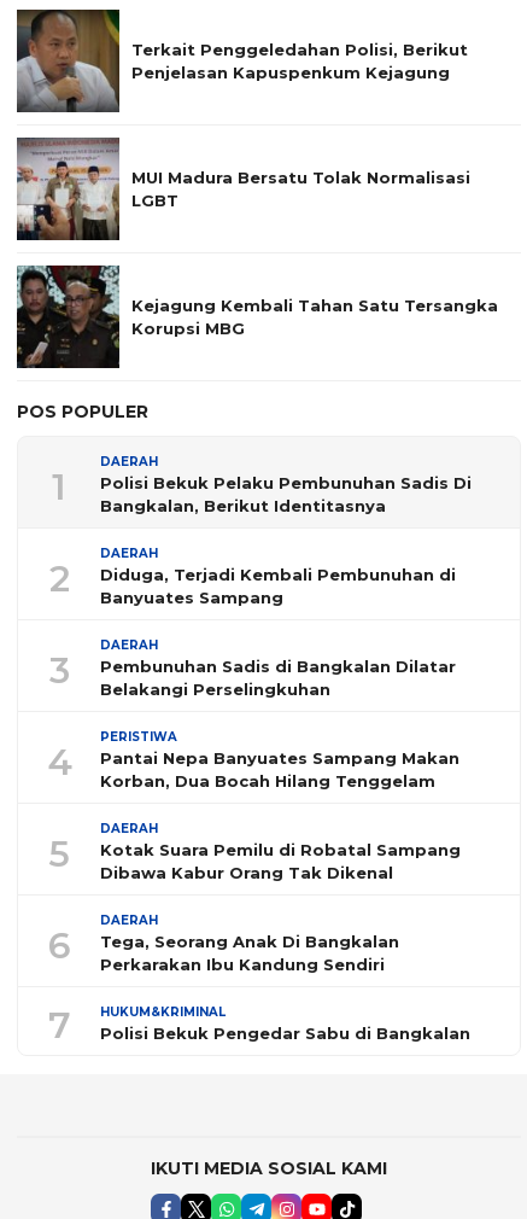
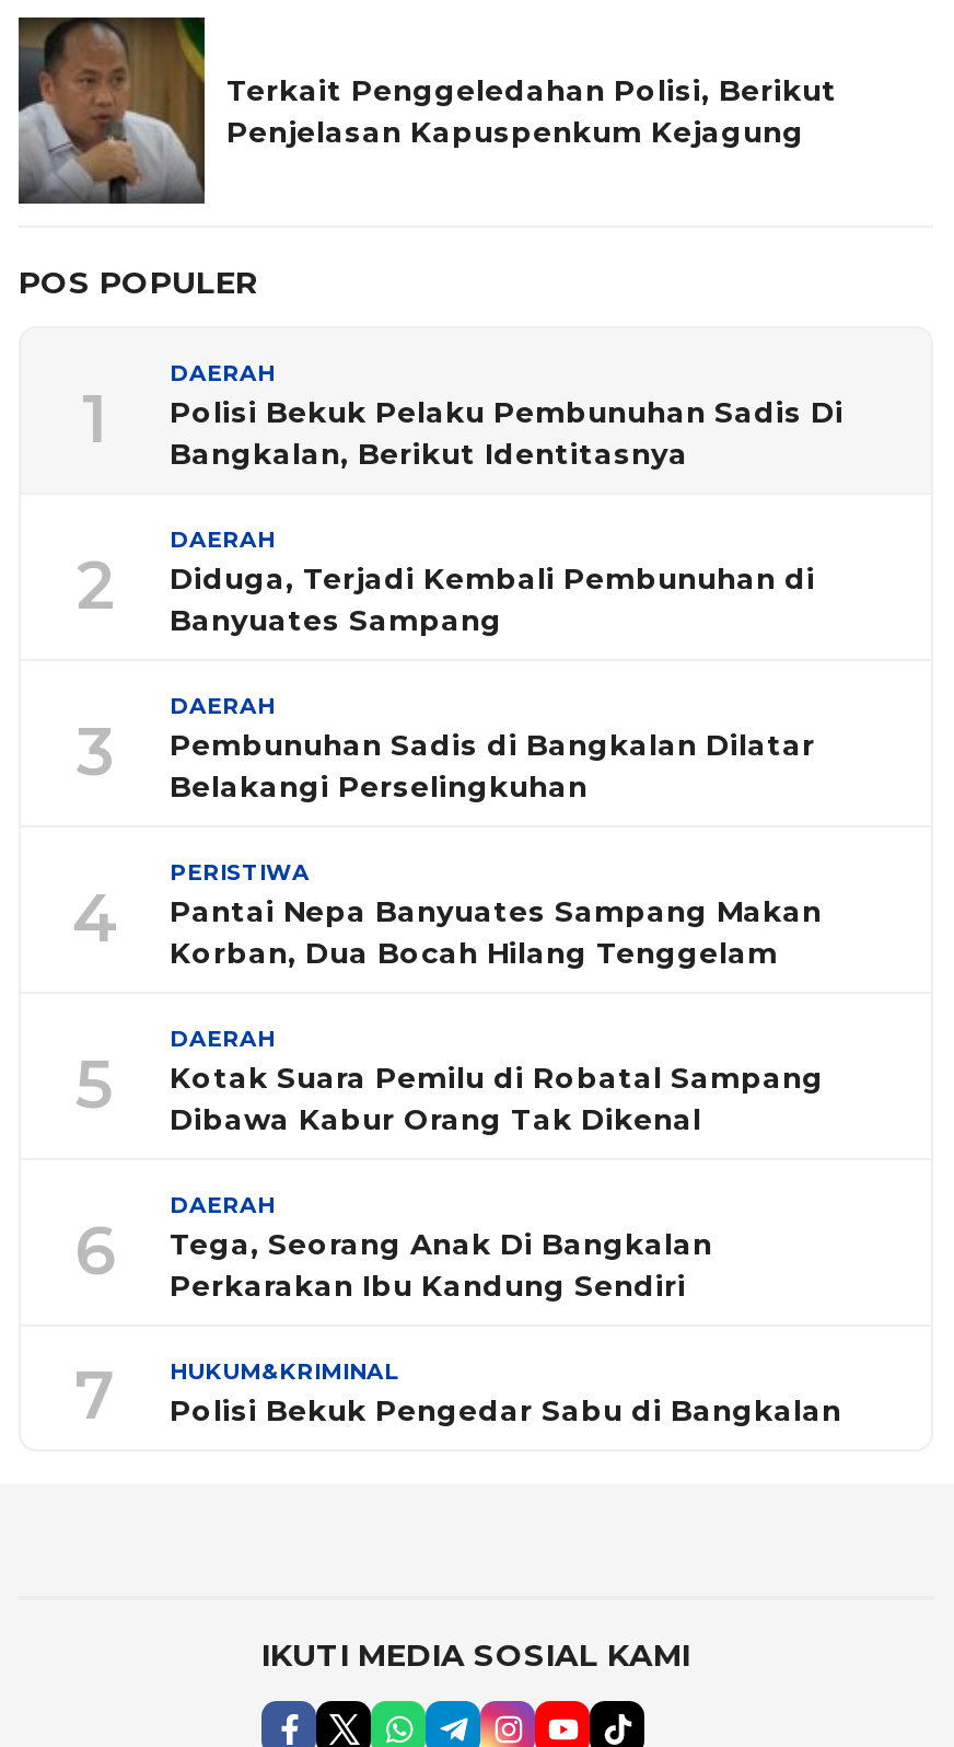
- [image]
- MUI Madura Bersatu Tolak Normalisasi
- LGBT

- [image]
- Kejagung Kembali Tahan Satu Tersangka
- Korupsi MBG
